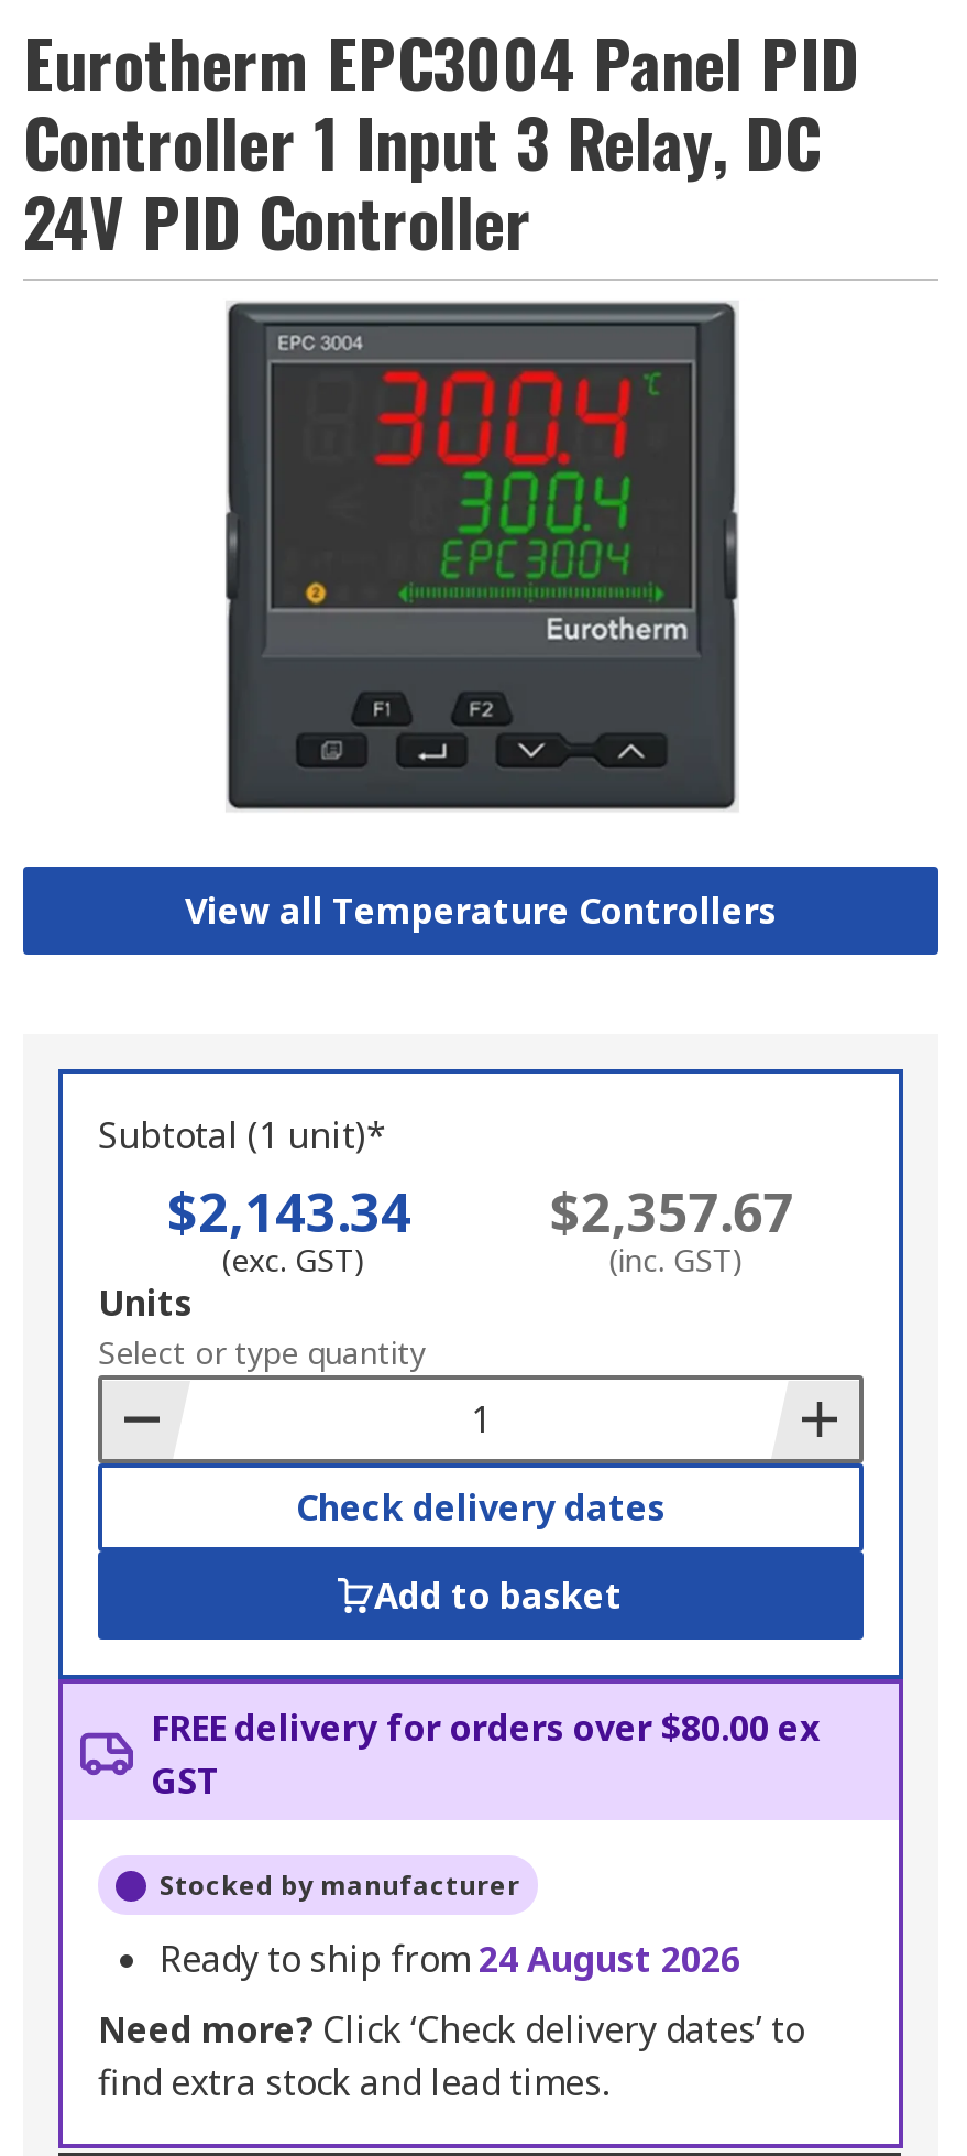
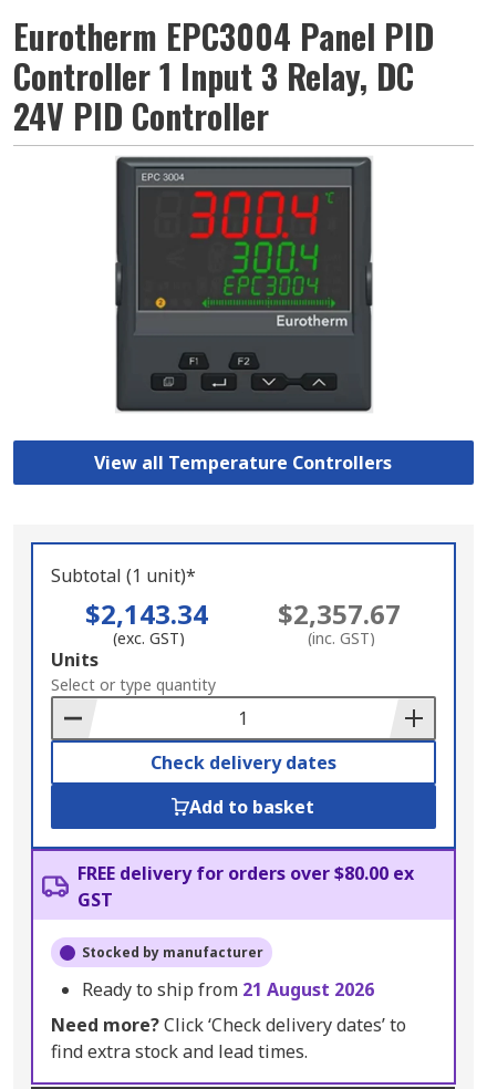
- Ready to ship from 24 August 2026
+ Ready to ship from 21 August 2026
